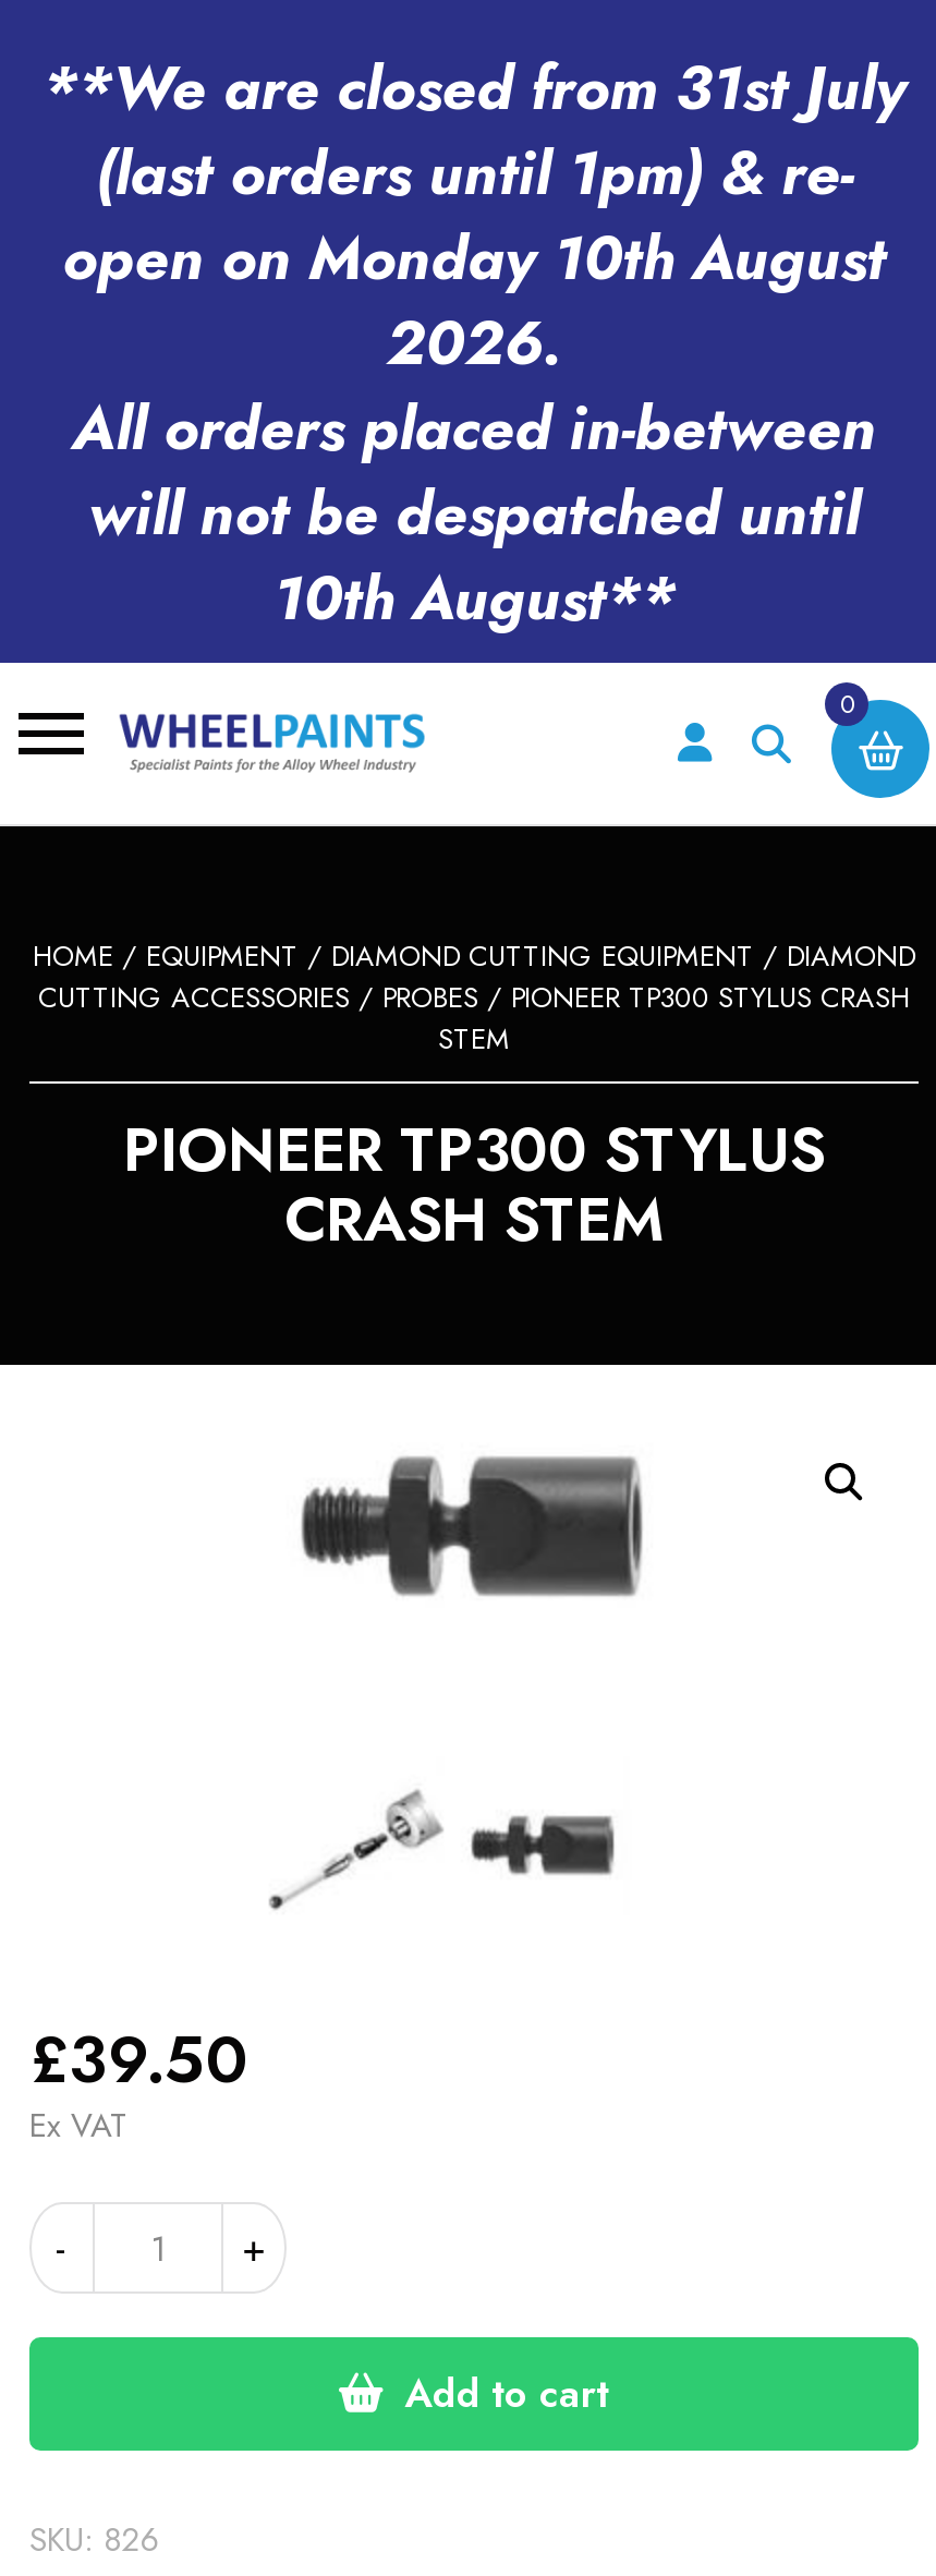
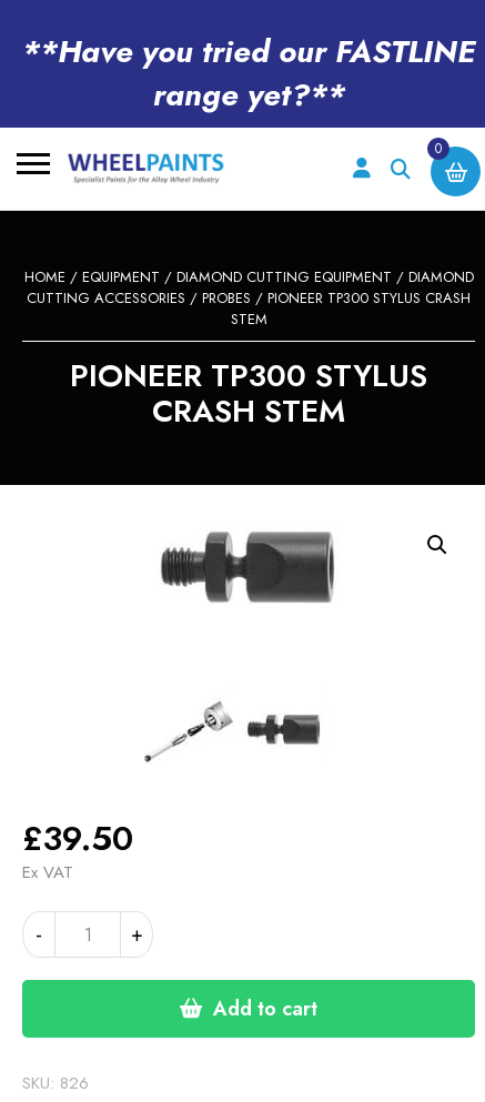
- **We are closed from 31st July
- (last orders until 1pm) & re-
- open on Monday 10th August
- 2026.
- All orders placed in-between
- will not be despatched until
- 10th August**
+ **Have you tried our FASTLINE
+ range yet?**
